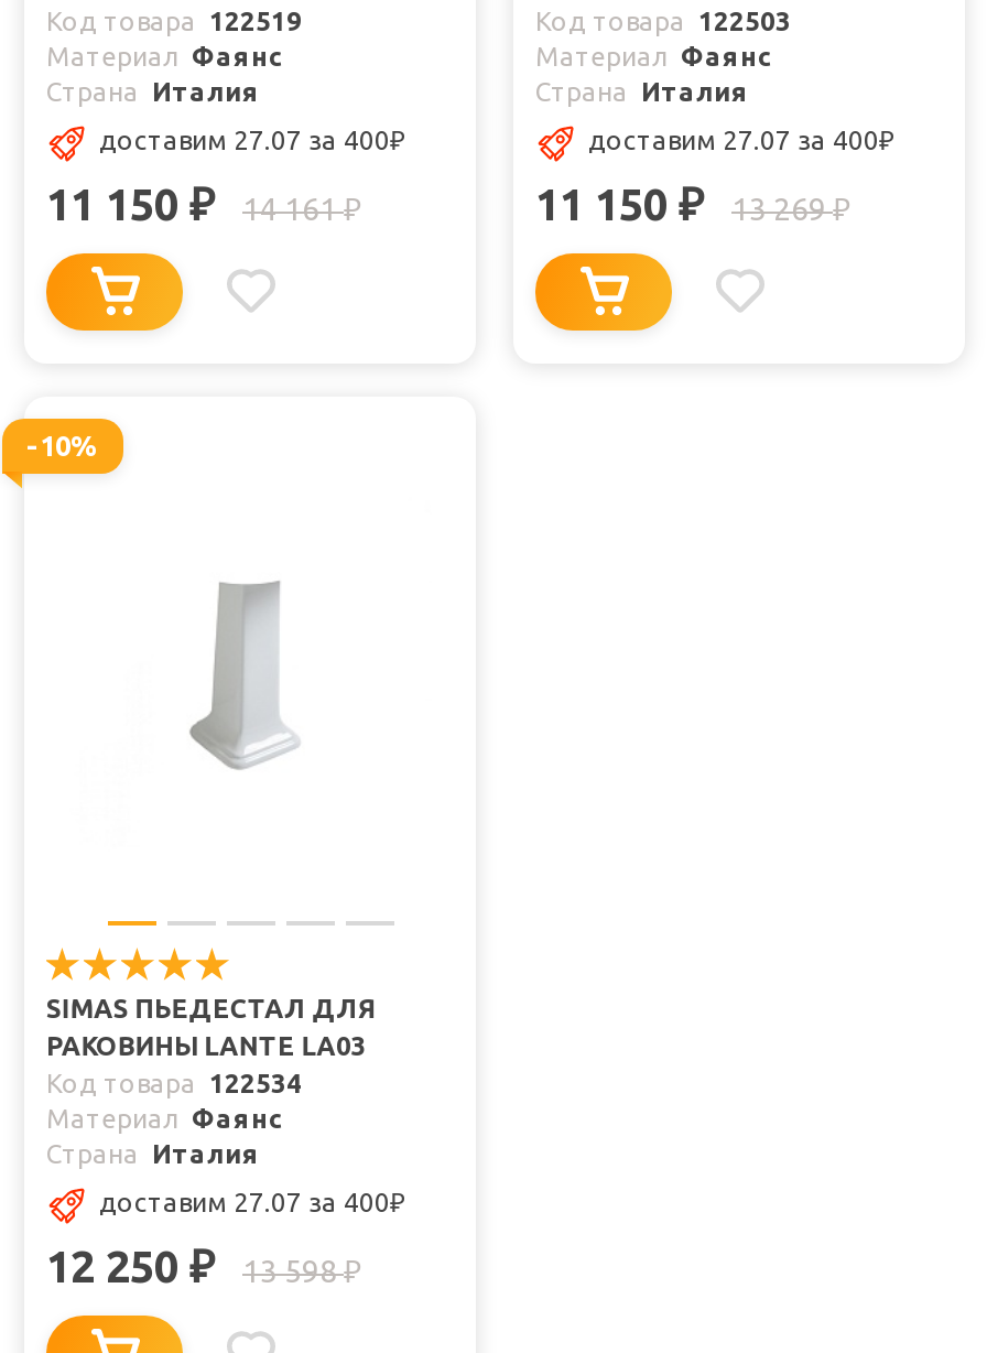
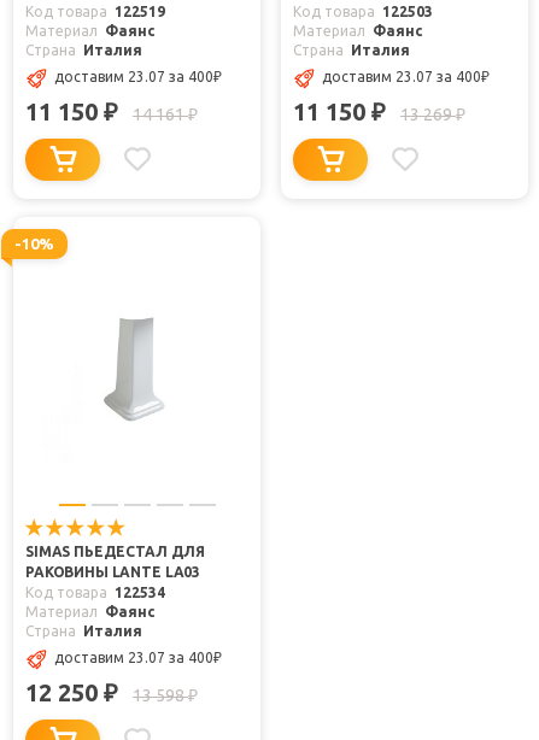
- доставим 27.07 за 400₽
+ доставим 23.07 за 400₽

- доставим 27.07 за 400₽
+ доставим 23.07 за 400₽

- доставим 27.07 за 400₽
+ доставим 23.07 за 400₽
